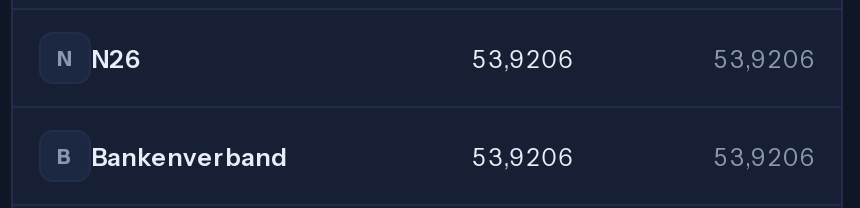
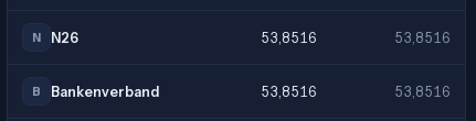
- 53,9206
+ 53,8516

- 53,9206
+ 53,8516

- 53,9206
+ 53,8516

- 53,9206
+ 53,8516
